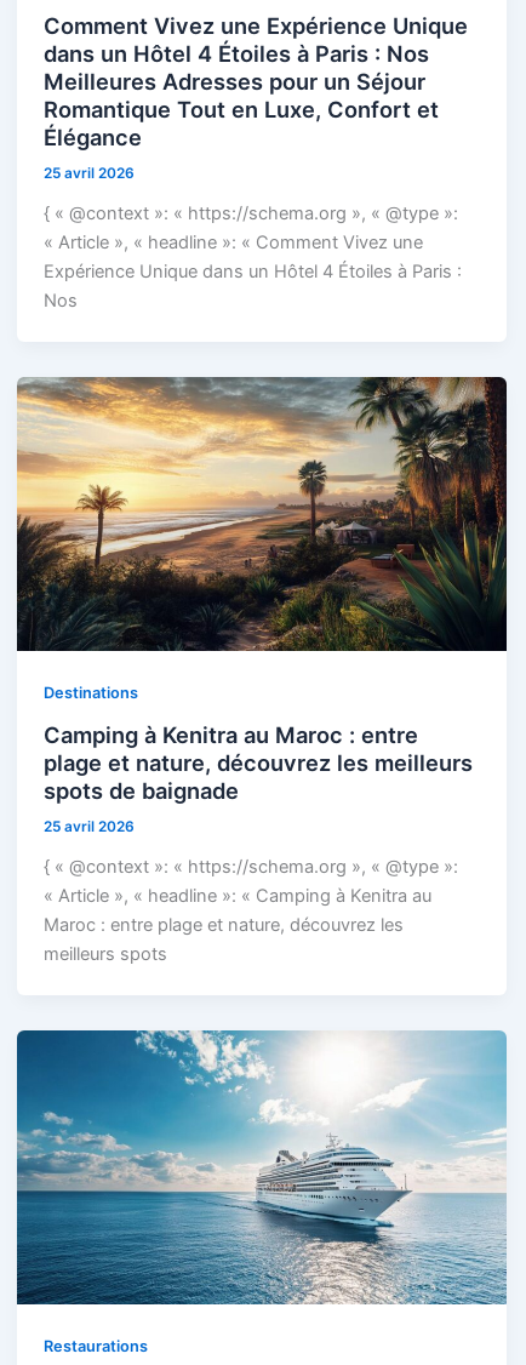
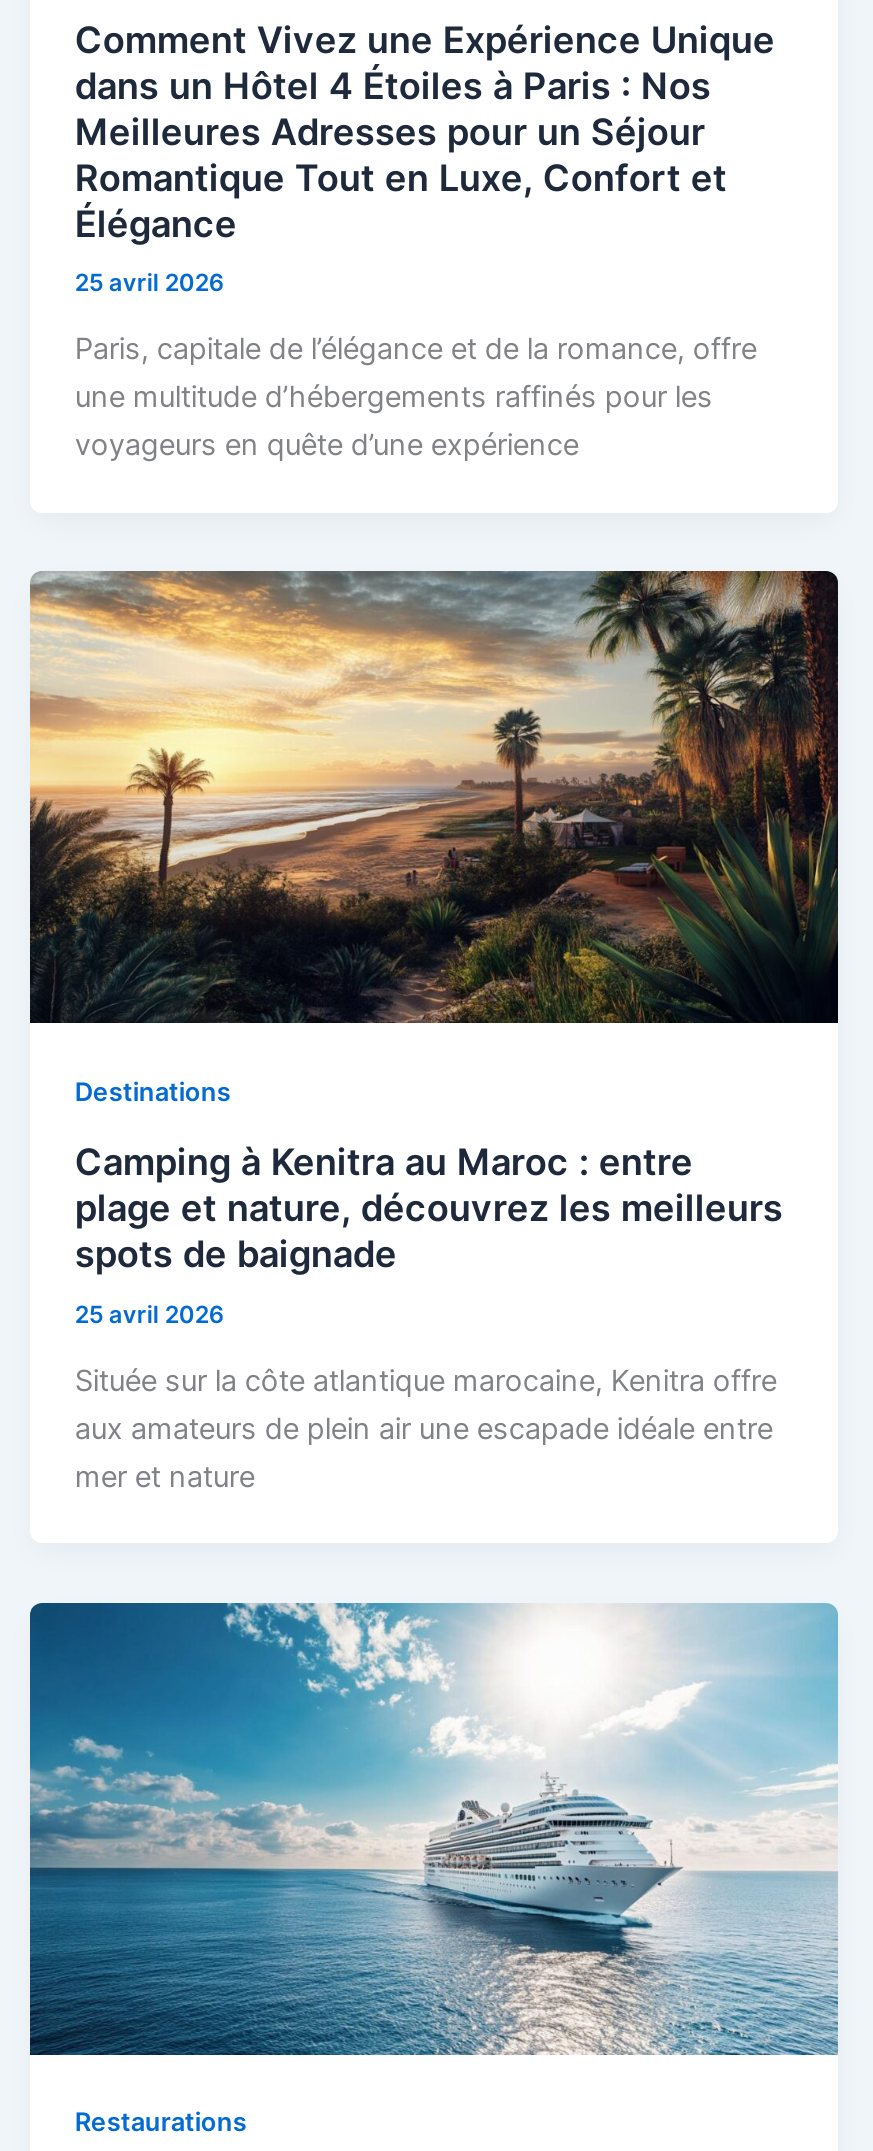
- { « @context »: « https://schema.org », « @type »:
- « Article », « headline »: « Comment Vivez une
- Expérience Unique dans un Hôtel 4 Étoiles à Paris :
- Nos
+ Paris, capitale de l’élégance et de la romance, offre
+ une multitude d’hébergements raffinés pour les
+ voyageurs en quête d’une expérience

- { « @context »: « https://schema.org », « @type »:
- « Article », « headline »: « Camping à Kenitra au
- Maroc : entre plage et nature, découvrez les
- meilleurs spots
+ Située sur la côte atlantique marocaine, Kenitra offre
+ aux amateurs de plein air une escapade idéale entre
+ mer et nature
